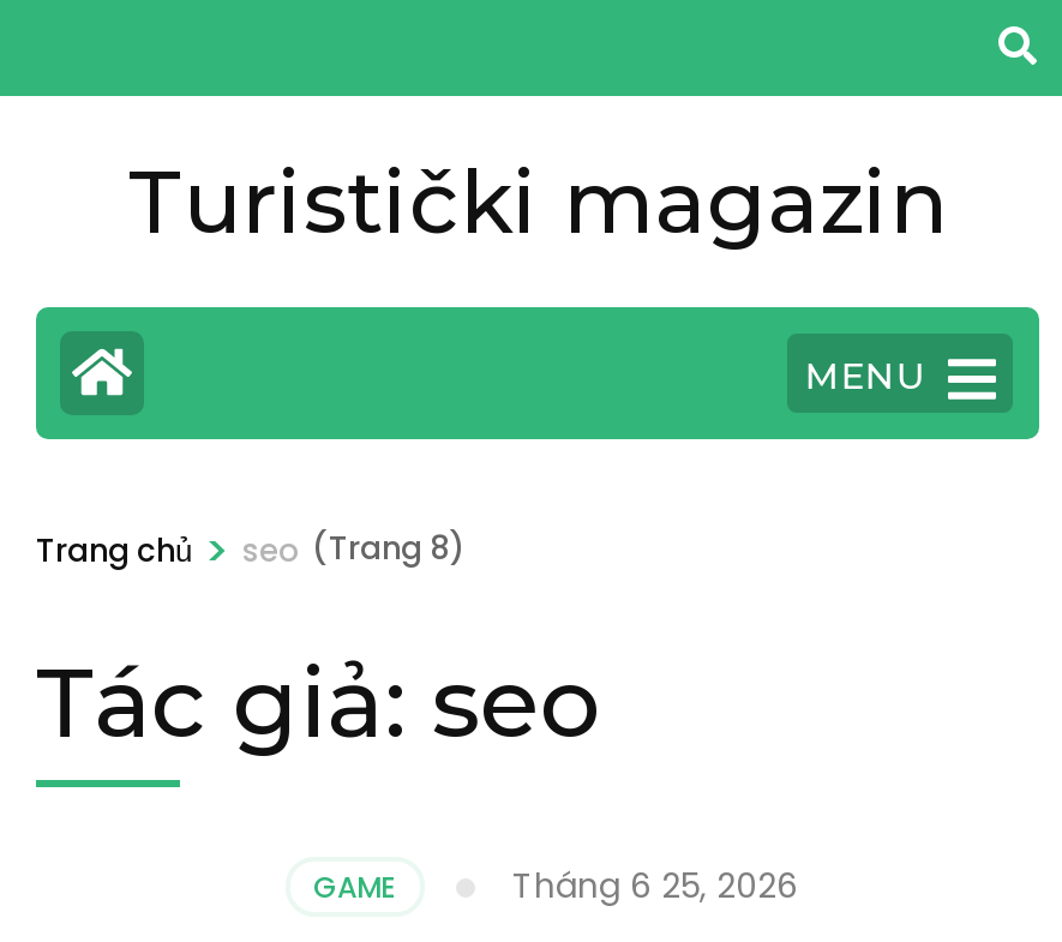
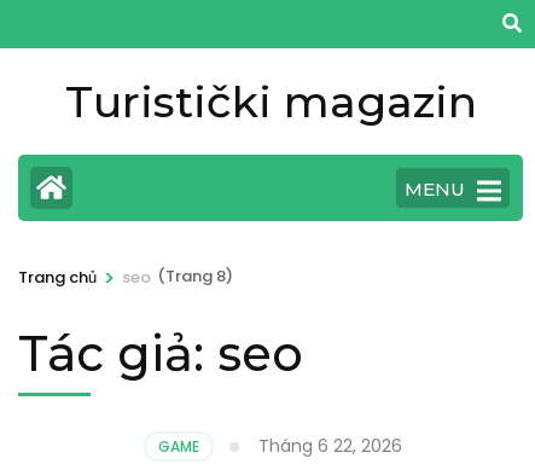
- Tháng 6 25, 2026
+ Tháng 6 22, 2026
